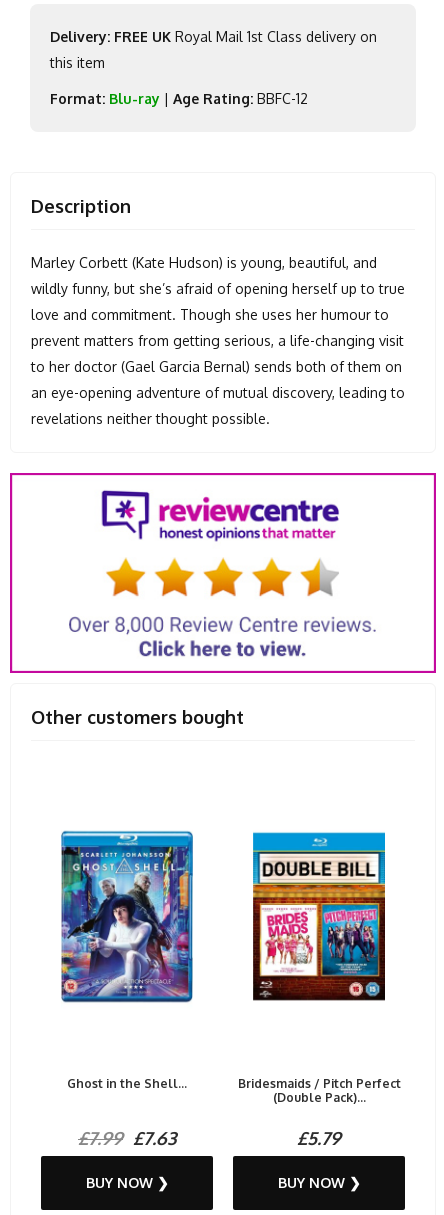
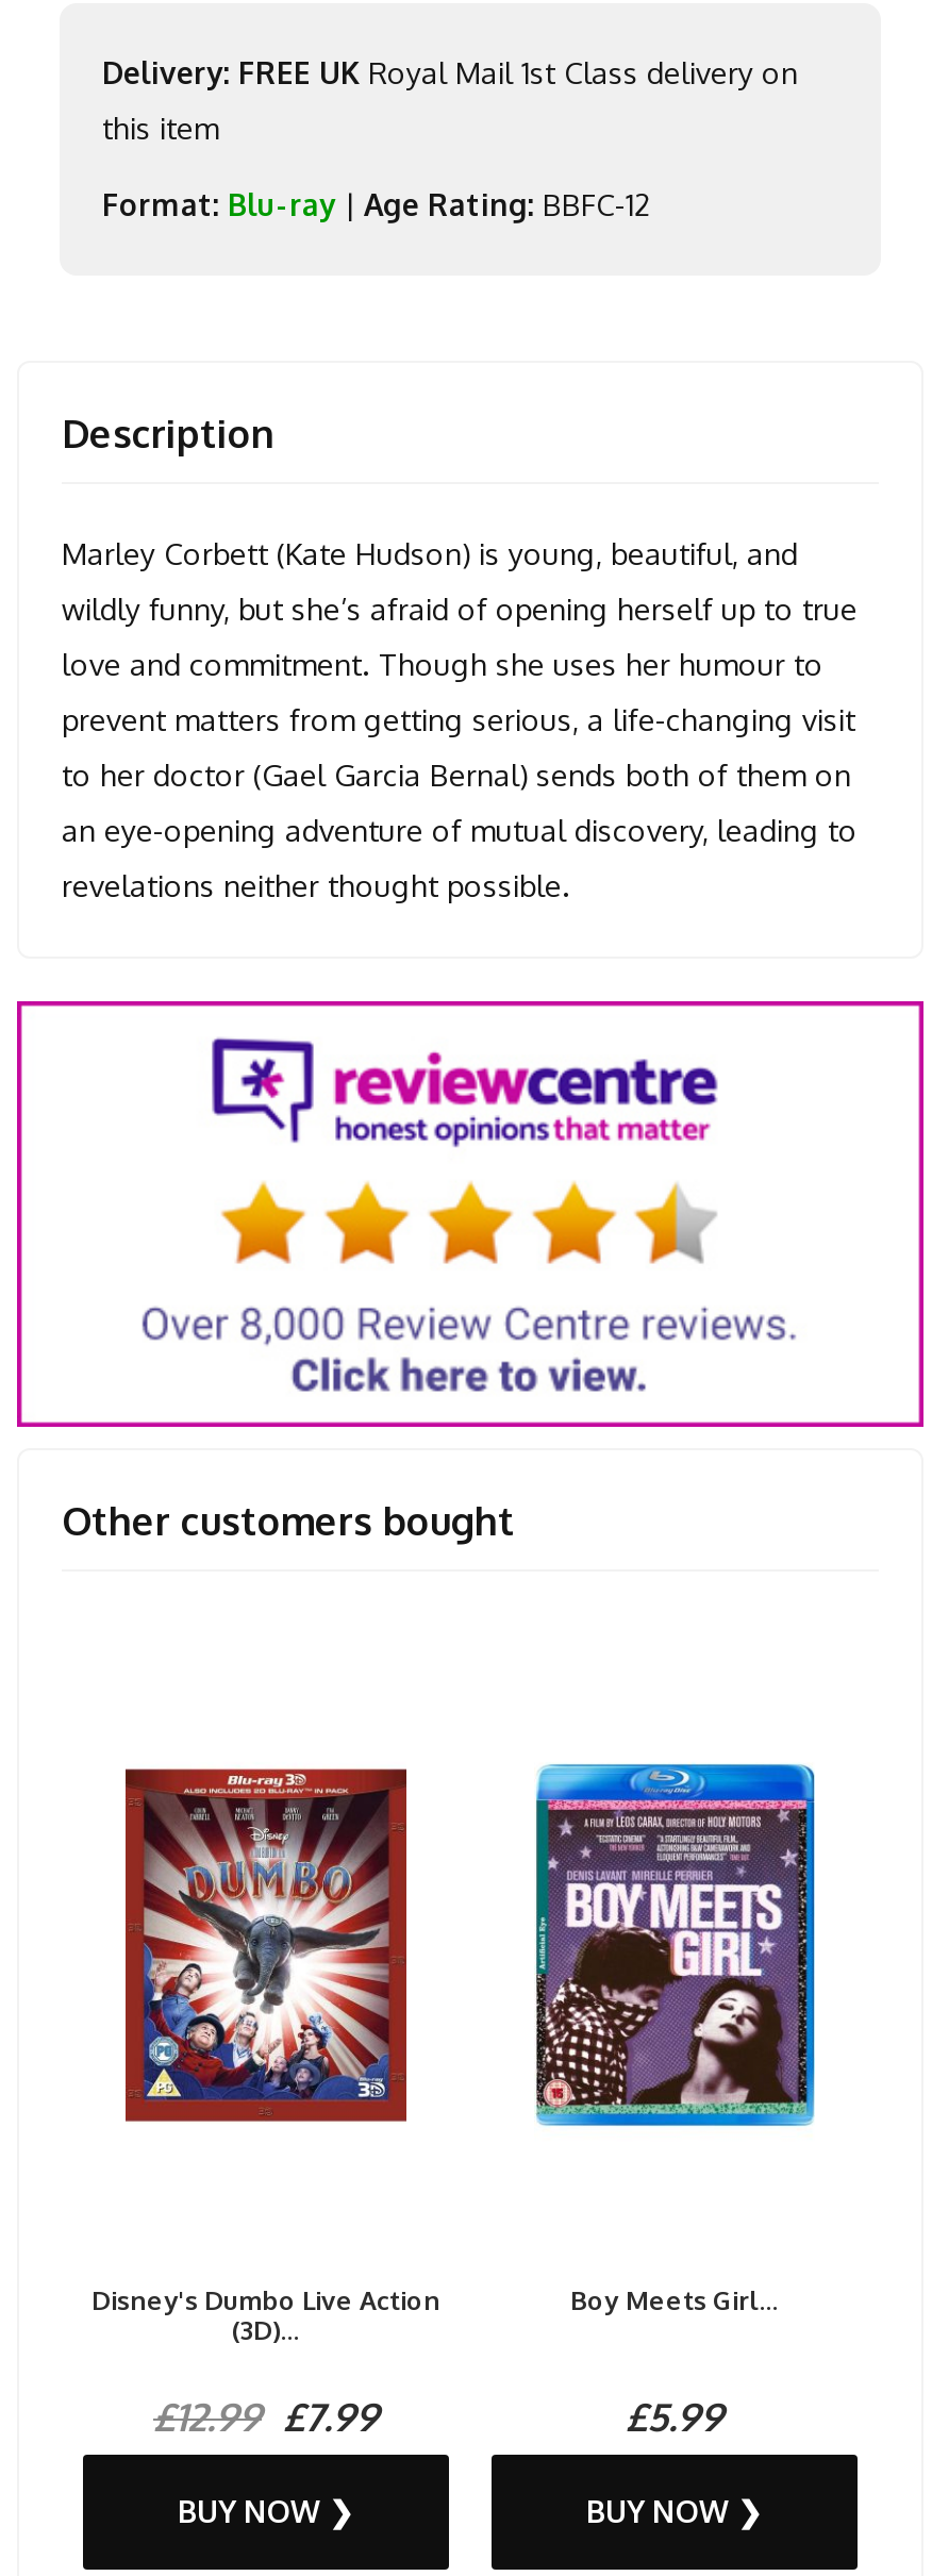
- [image]
+ [image]

- [image]
+ [image]

- Ghost in the Shell...
+ Disney's Dumbo Live Action
+ (3D)...

- Bridesmaids / Pitch Perfect
- (Double Pack)...
+ Boy Meets Girl...

- £7.99 £7.63
+ £12.99 £7.99

- £5.79
+ £5.99
